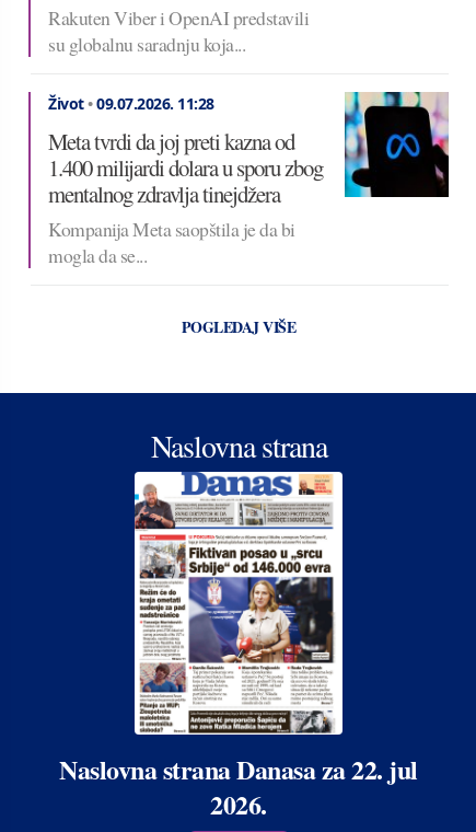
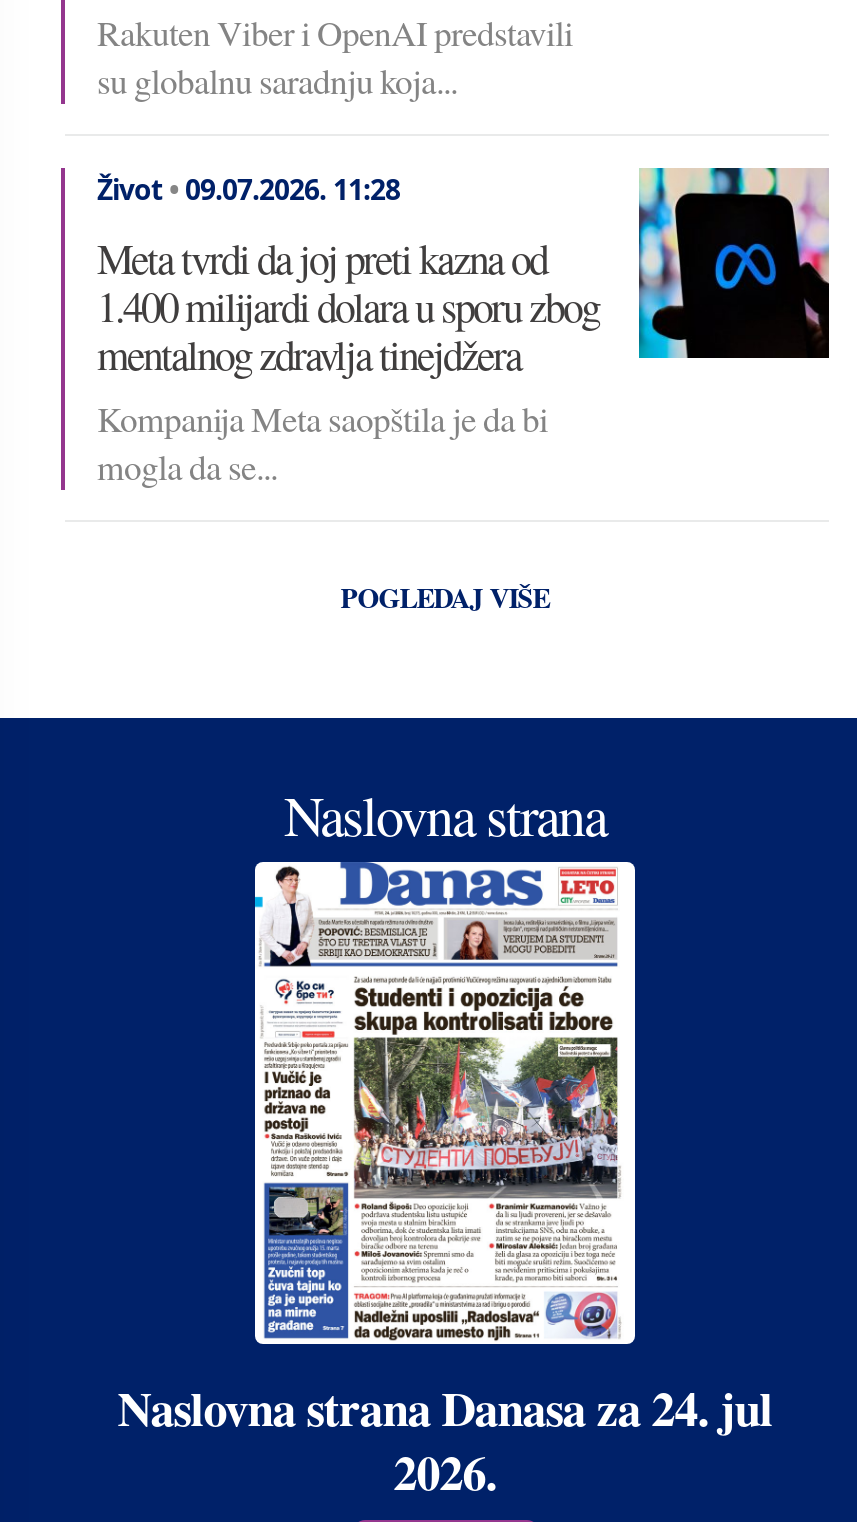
- [image]
- Naslovna strana Danasa za 22. jul
+ [image]
+ Naslovna strana Danasa za 24. jul
